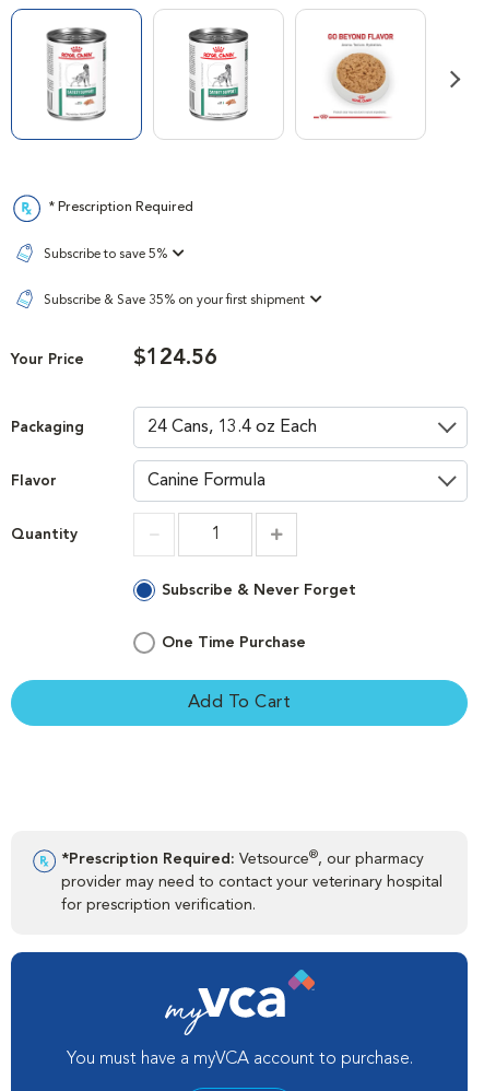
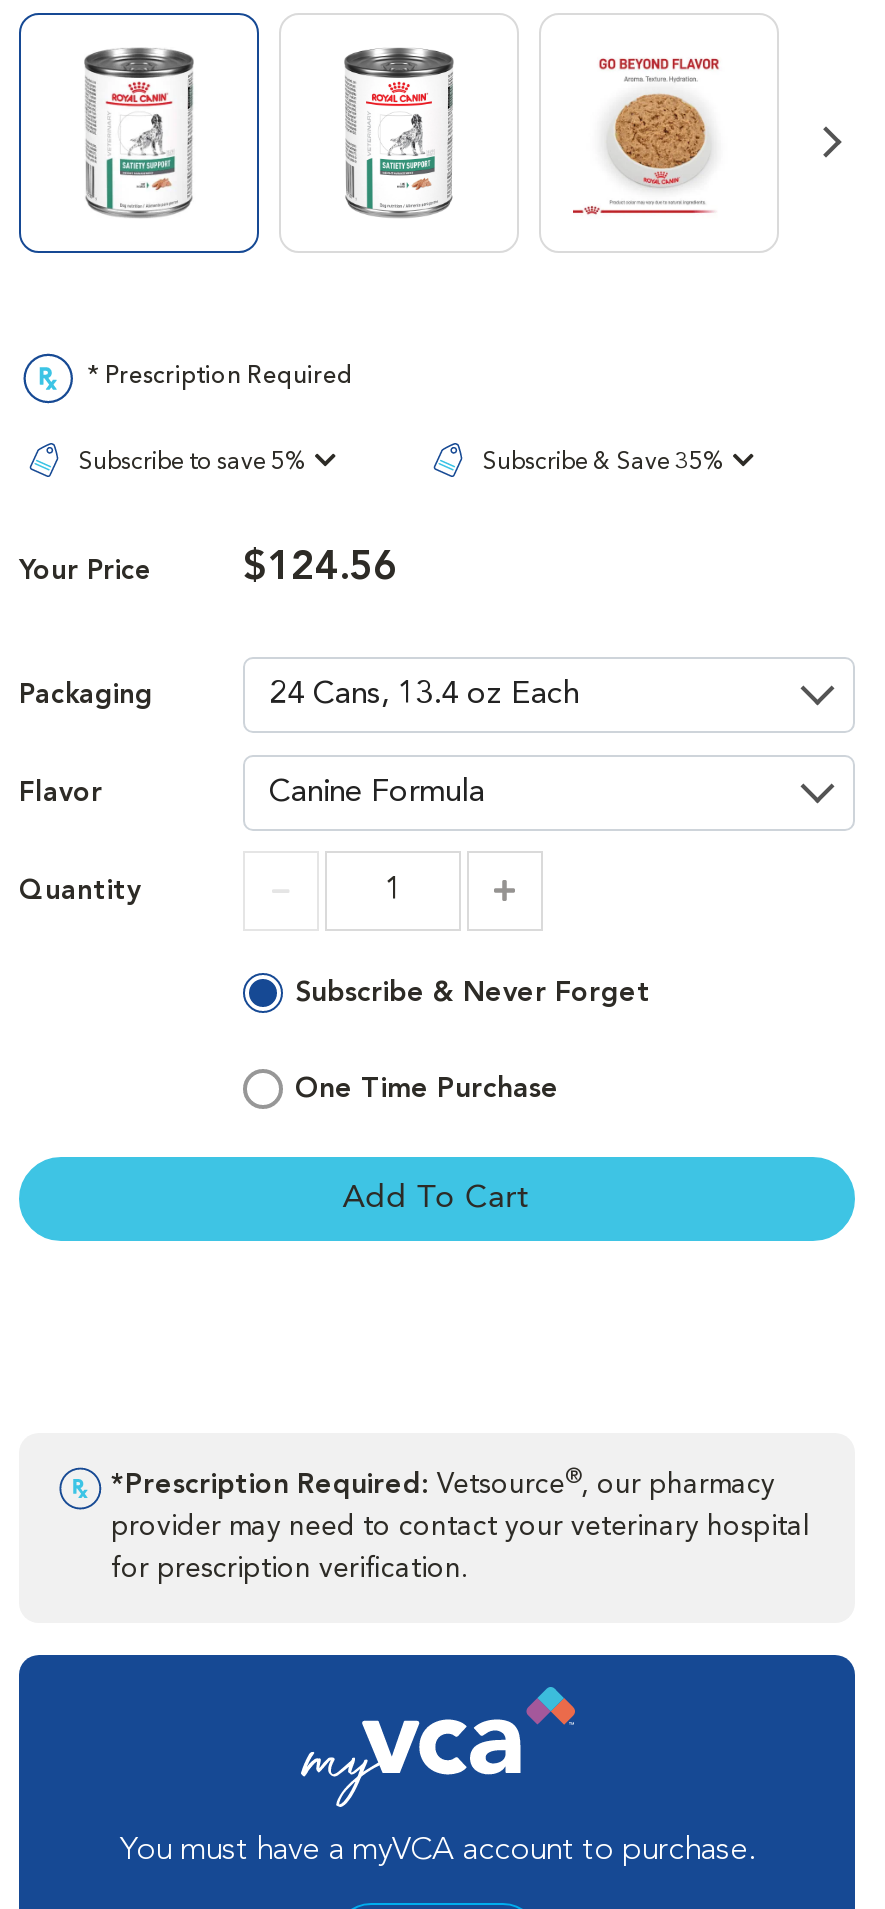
- Subscribe & Save 35% on your first shipment
+ Subscribe & Save 35%
